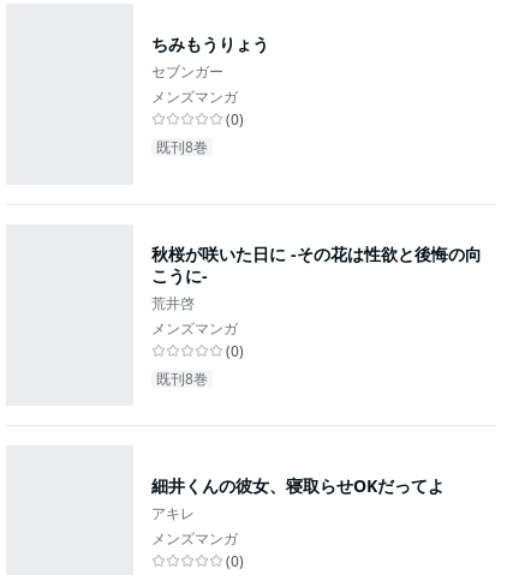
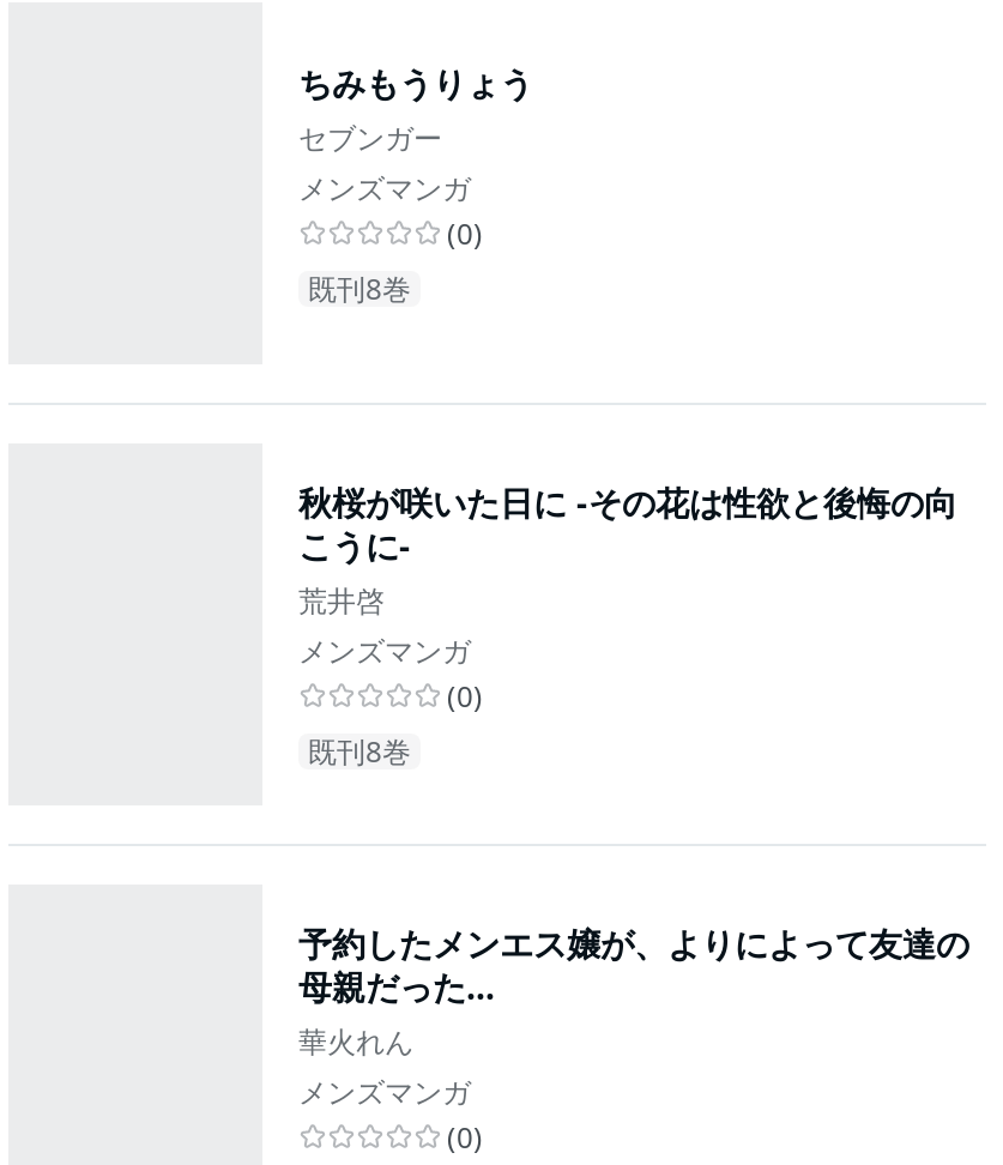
- 細井くんの彼女、寝取らせOKだってよ
- アキレ
+ 予約したメンエス嬢が、よりによって友達の
+ 母親だった…
+ 華火れん
